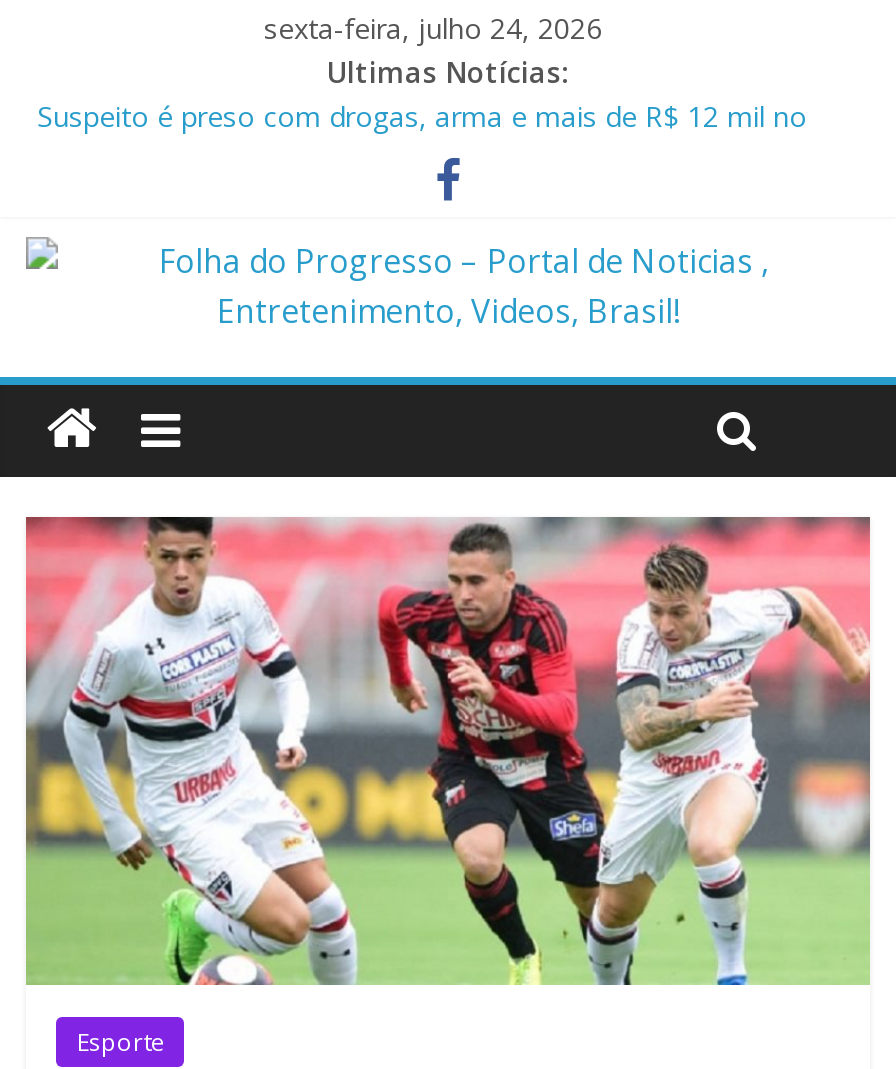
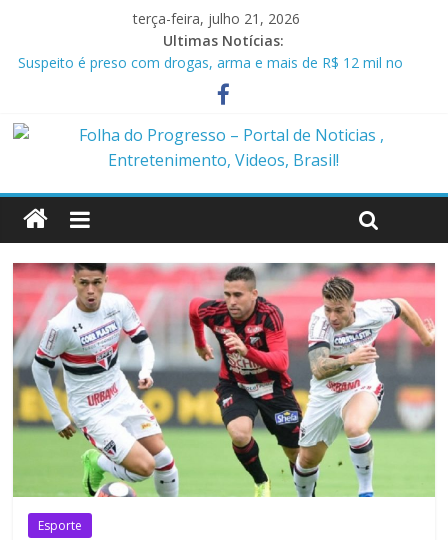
- sexta-feira, julho 24, 2026
+ terça-feira, julho 21, 2026
